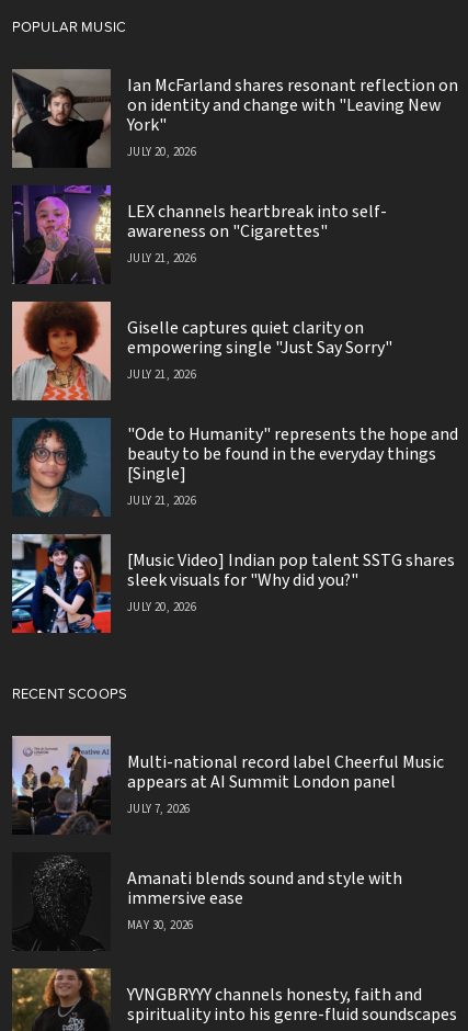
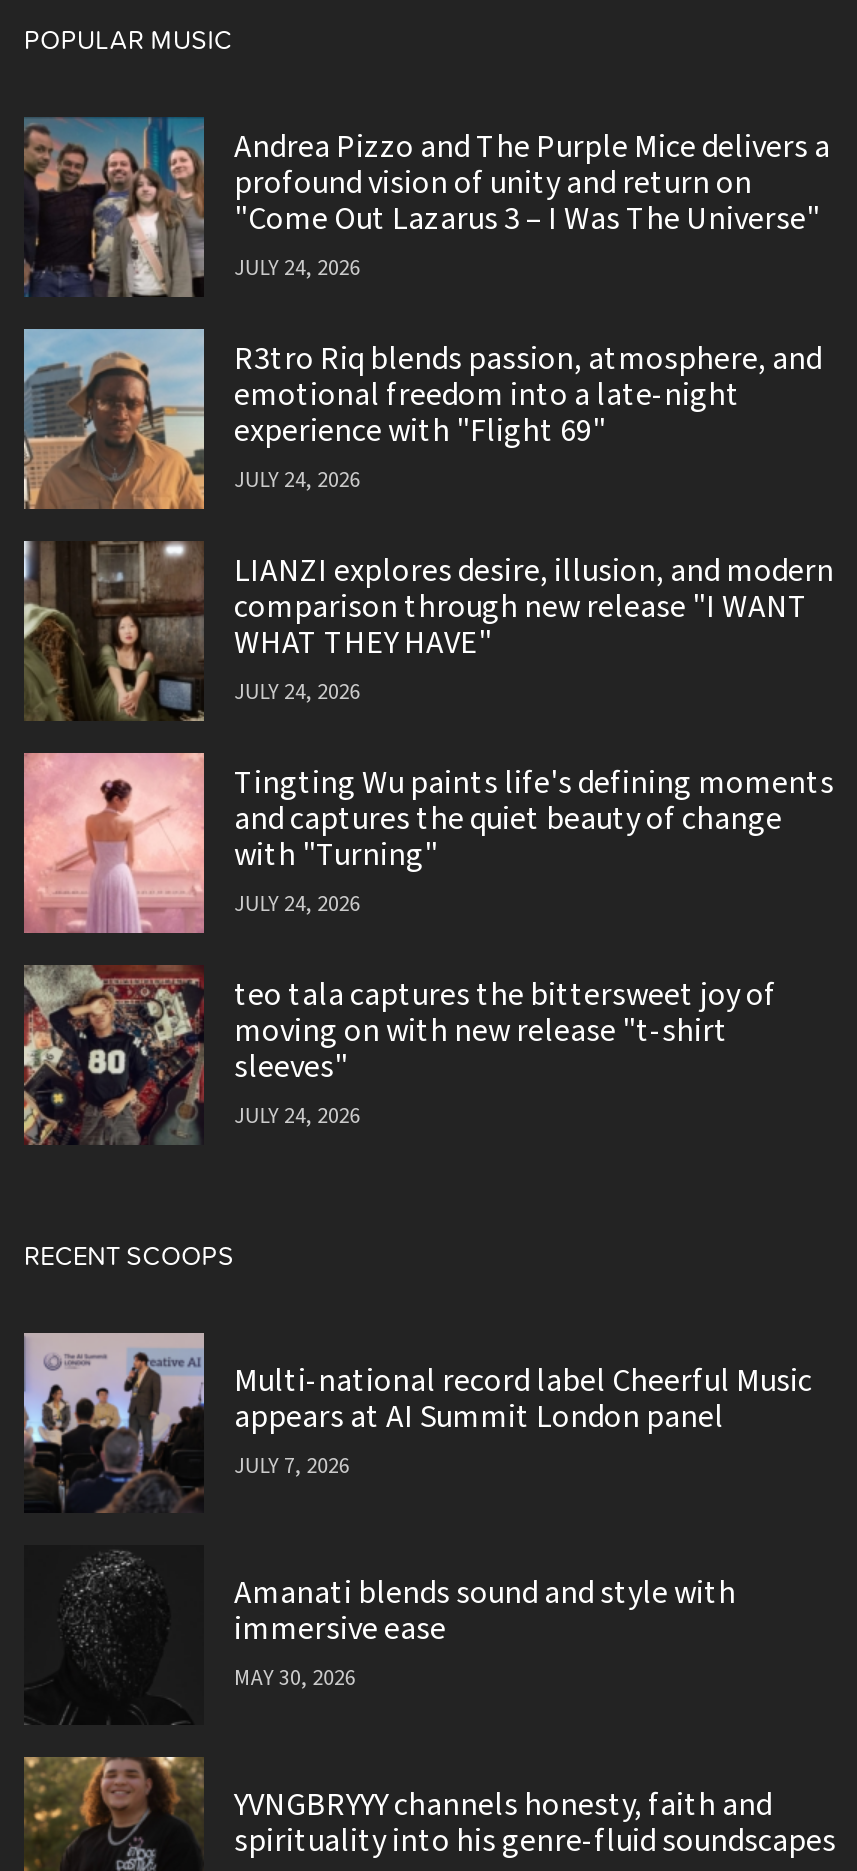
- [image]
- Ian McFarland shares resonant reflection on
- on identity and change with "Leaving New
- York"
- JULY 20, 2026
+ [image]
+ Andrea Pizzo and The Purple Mice delivers a
+ profound vision of unity and return on
+ "Come Out Lazarus 3 – I Was The Universe"
+ JULY 24, 2026

- [image]
- LEX channels heartbreak into self-
- awareness on "Cigarettes"
- JULY 21, 2026
+ [image]
+ R3tro Riq blends passion, atmosphere, and
+ emotional freedom into a late-night
+ experience with "Flight 69"
+ JULY 24, 2026

- [image]
- Giselle captures quiet clarity on
- empowering single "Just Say Sorry"
- JULY 21, 2026
+ [image]
+ LIANZI explores desire, illusion, and modern
+ comparison through new release "I WANT
+ WHAT THEY HAVE"
+ JULY 24, 2026

- [image]
- "Ode to Humanity" represents the hope and
- beauty to be found in the everyday things
- [Single]
- JULY 21, 2026
+ [image]
+ Tingting Wu paints life's defining moments
+ and captures the quiet beauty of change
+ with "Turning"
+ JULY 24, 2026

- [image]
- [Music Video] Indian pop talent SSTG shares
- sleek visuals for "Why did you?"
- JULY 20, 2026
+ [image]
+ teo tala captures the bittersweet joy of
+ moving on with new release "t-shirt
+ sleeves"
+ JULY 24, 2026
